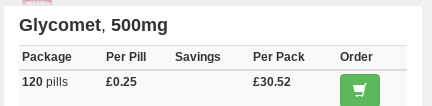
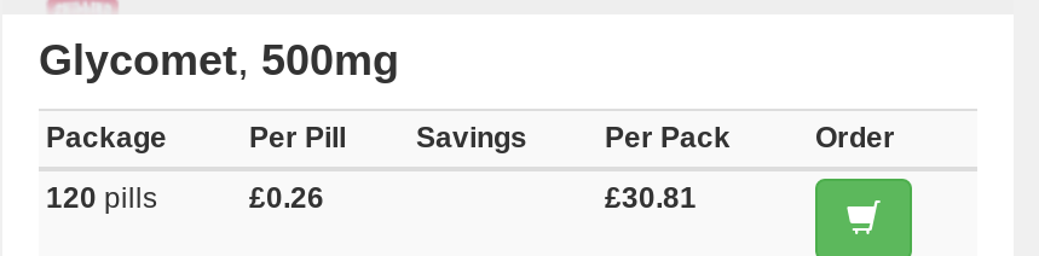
- £0.25
+ £0.26

- £30.52
+ £30.81
